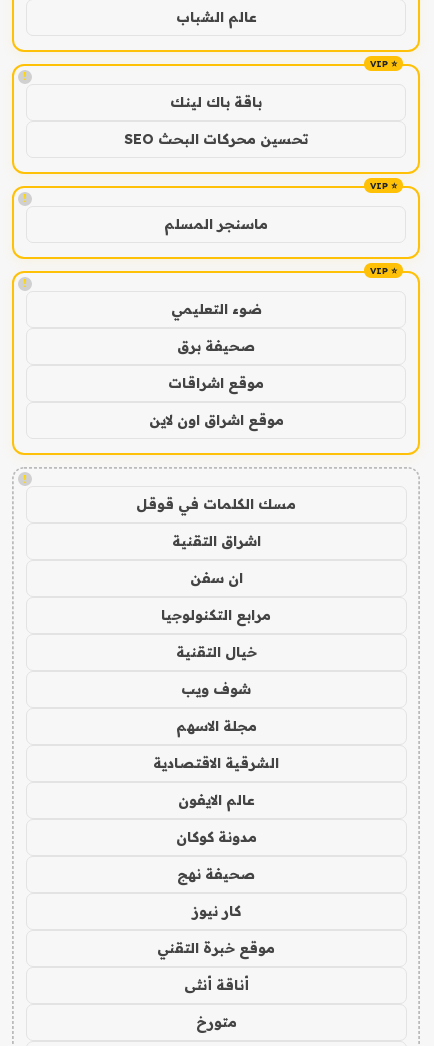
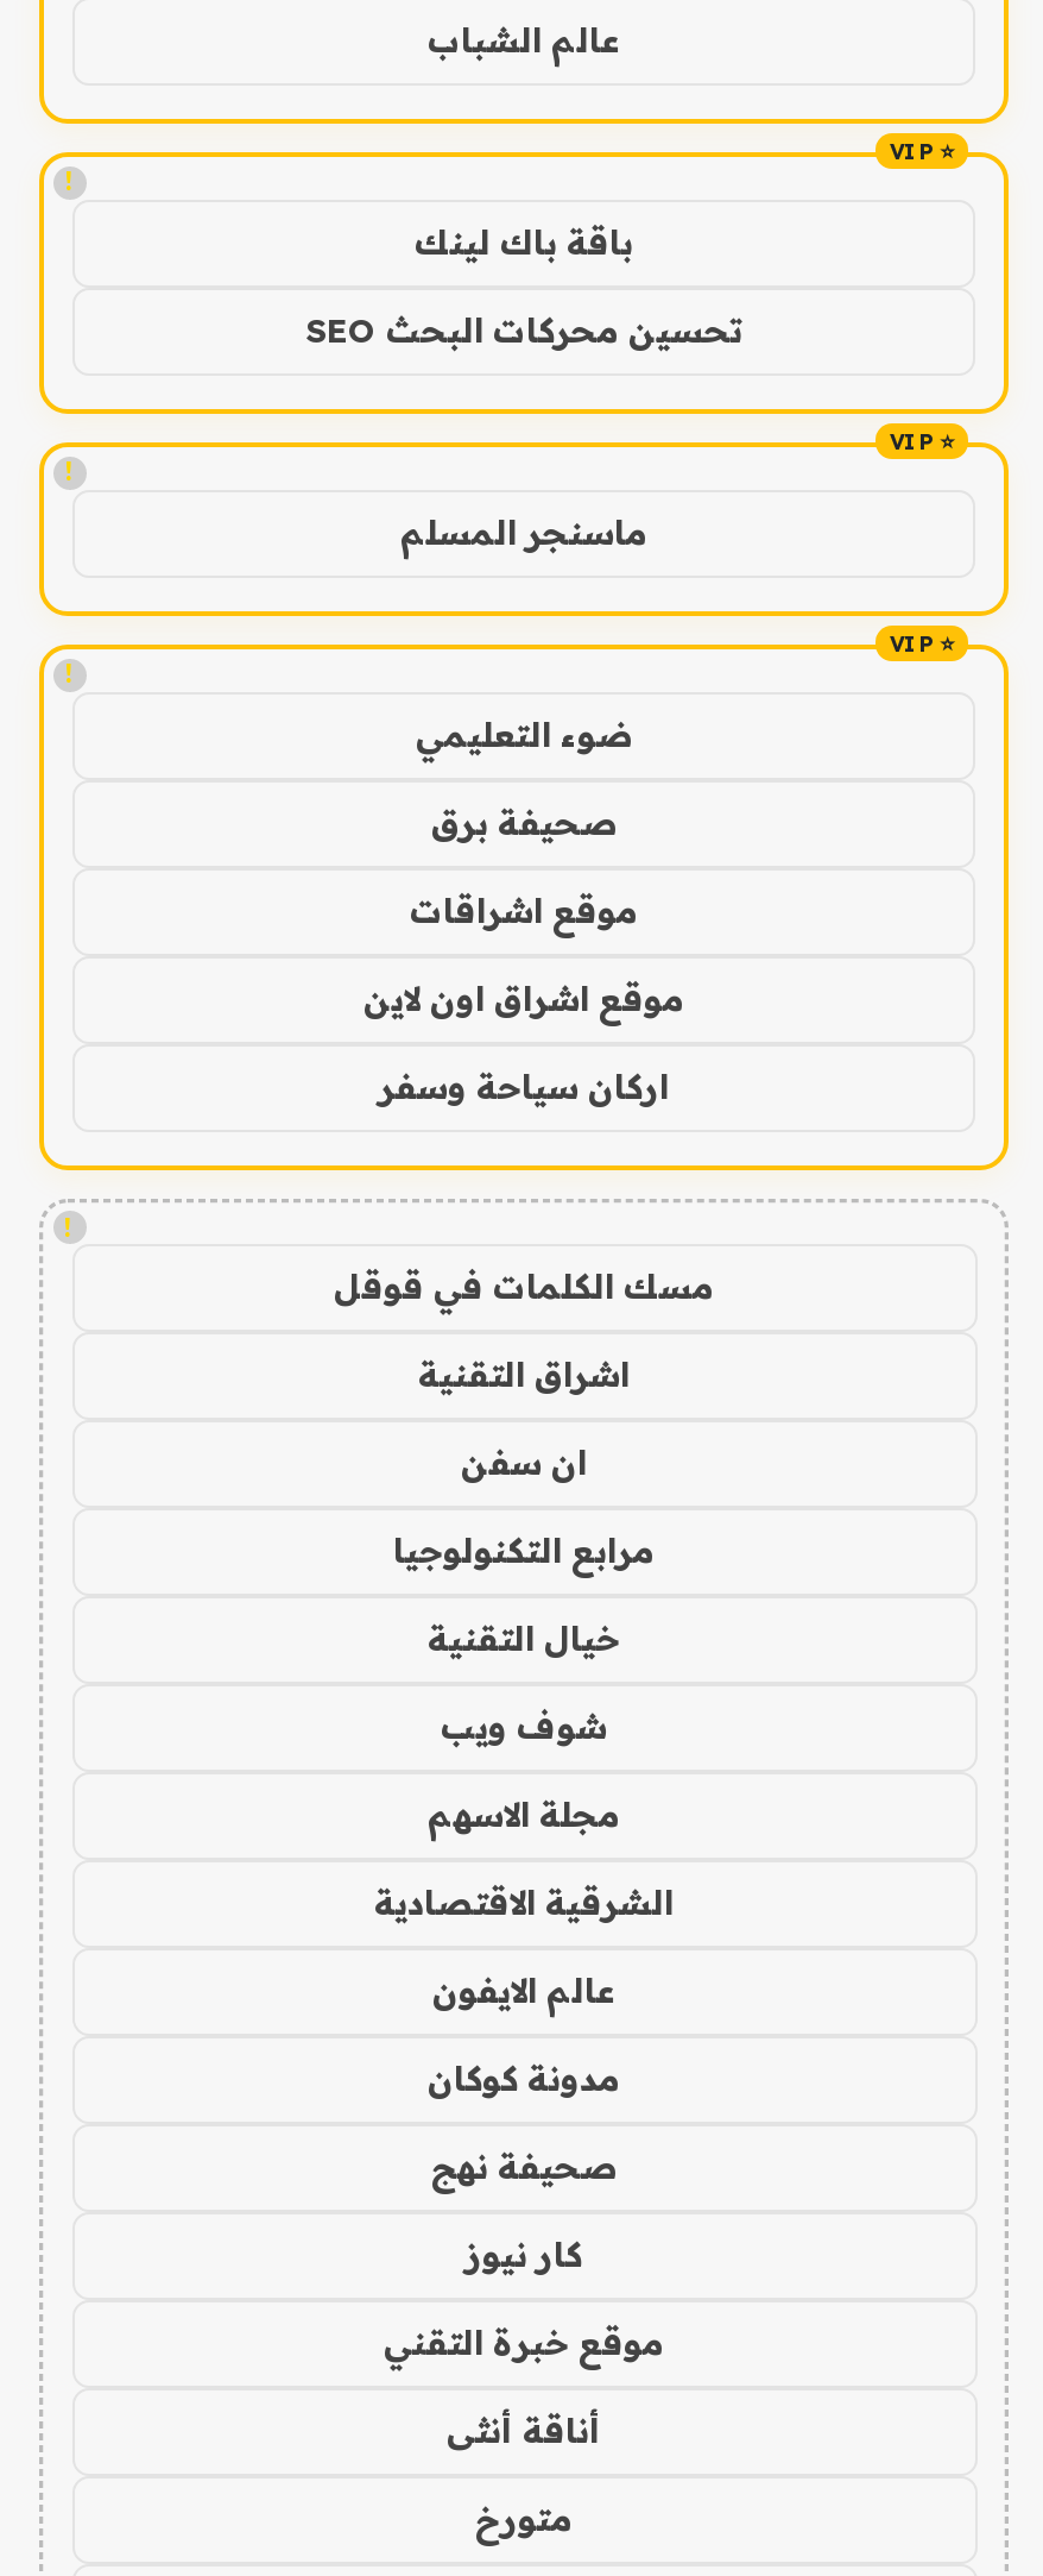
+ اركان سياحة وسفر
